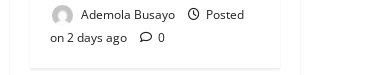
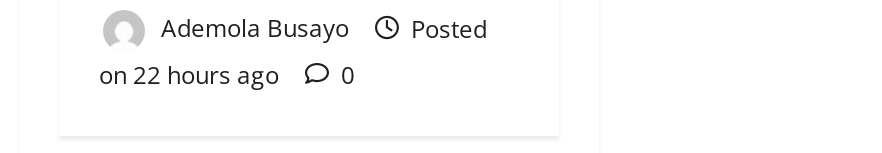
- on 2 days ago 0
+ on 22 hours ago 0
